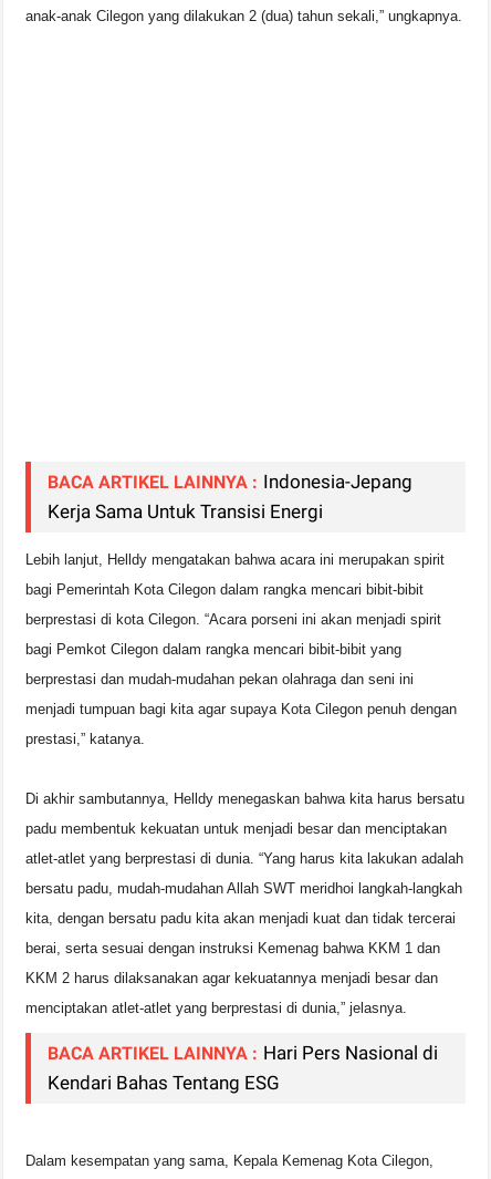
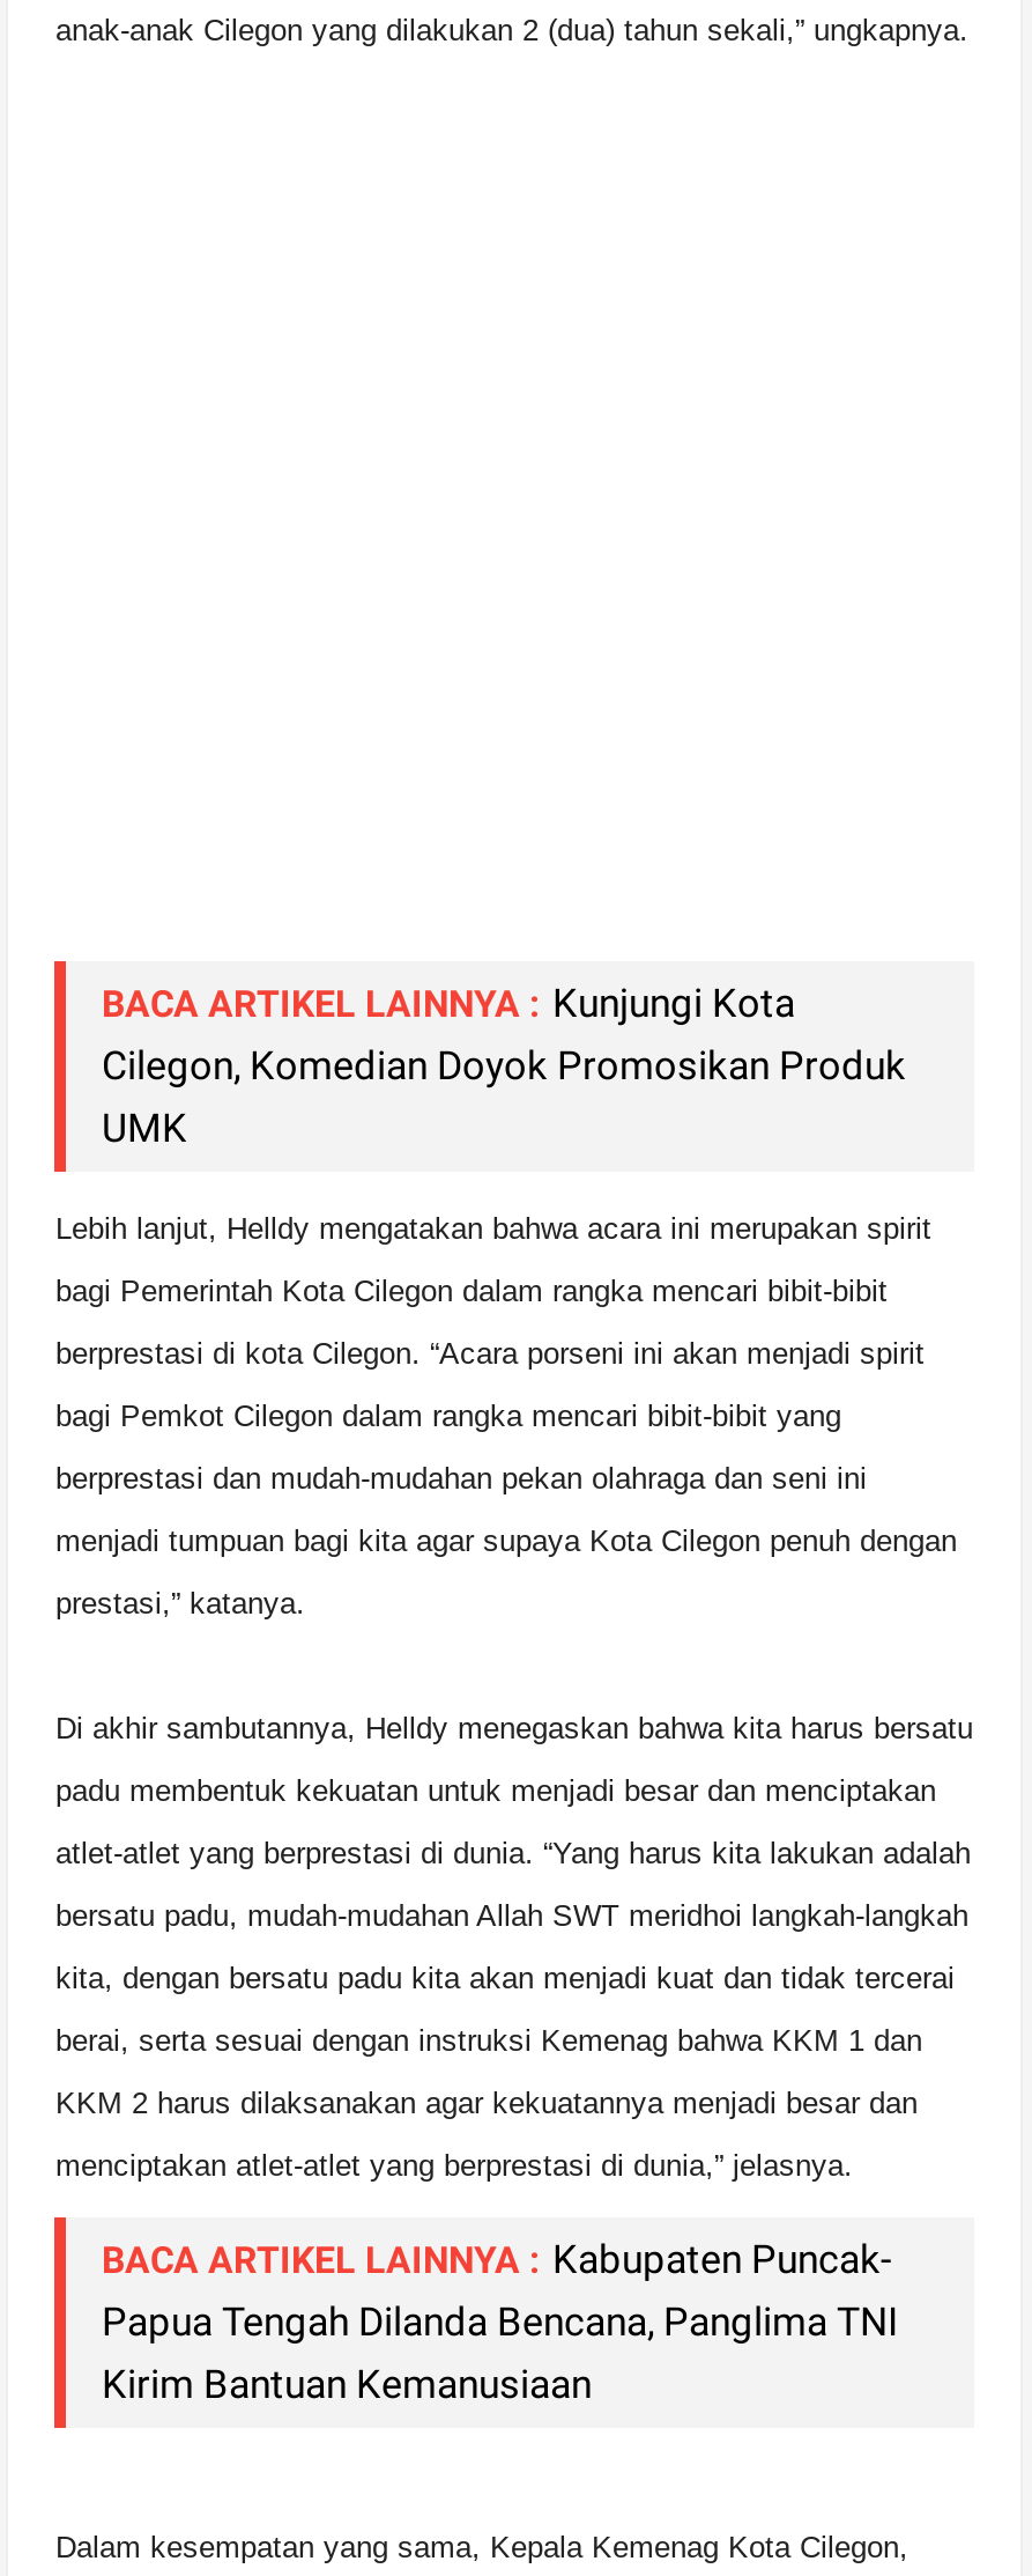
- BACA ARTIKEL LAINNYA : Indonesia-Jepang
- Kerja Sama Untuk Transisi Energi
+ BACA ARTIKEL LAINNYA : Kunjungi Kota
+ Cilegon, Komedian Doyok Promosikan Produk
+ UMK

- BACA ARTIKEL LAINNYA : Hari Pers Nasional di
- Kendari Bahas Tentang ESG
+ BACA ARTIKEL LAINNYA : Kabupaten Puncak-
+ Papua Tengah Dilanda Bencana, Panglima TNI
+ Kirim Bantuan Kemanusiaan
